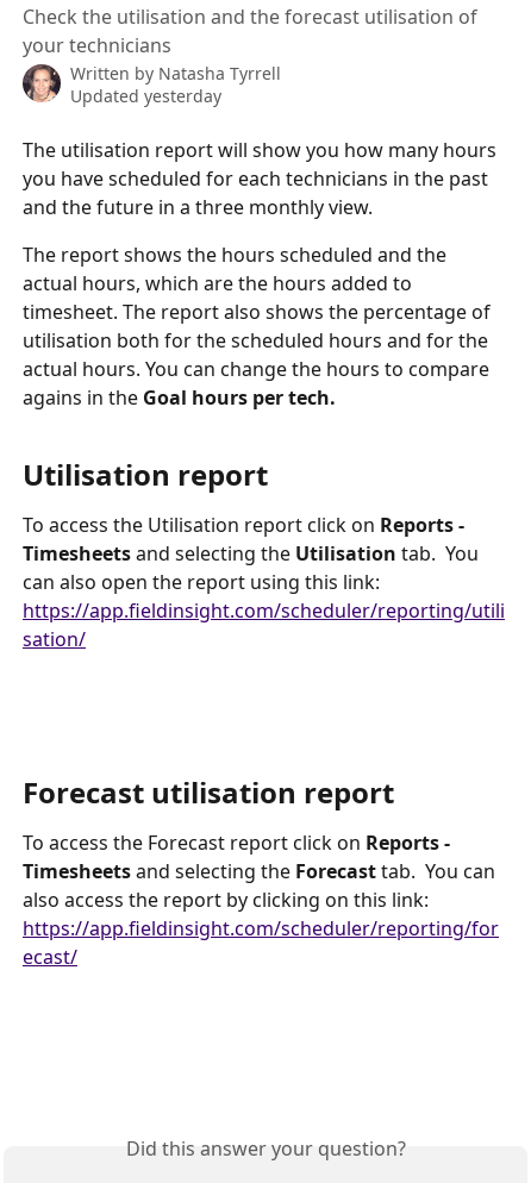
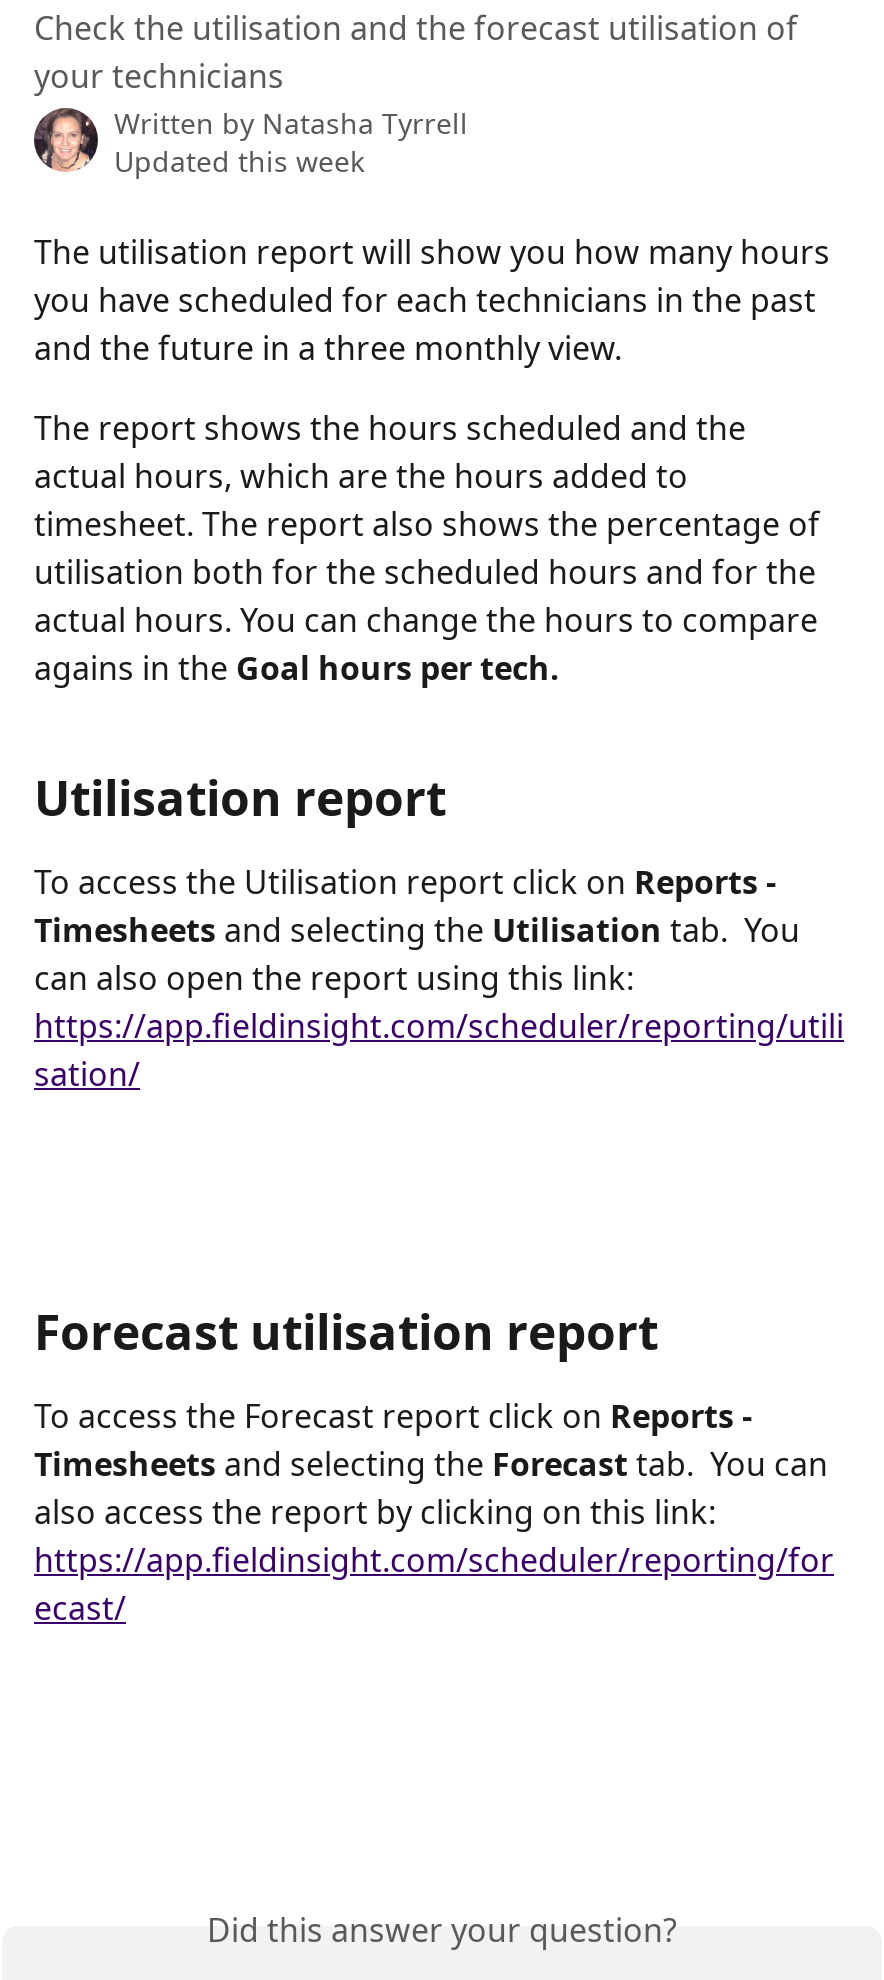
- Updated yesterday
+ Updated this week
